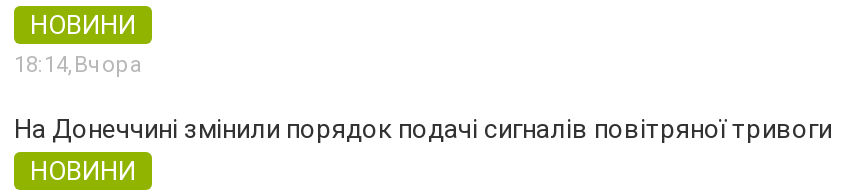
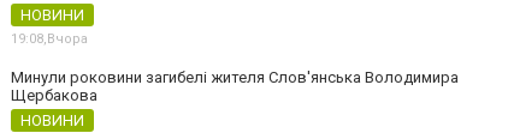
- 18:14, Вчора
+ 19:08, Вчора

- На Донеччині змінили порядок подачі сигналів повітряної тривоги
+ Минули роковини загибелі жителя Слов'янська Володимира
+ Щербакова
